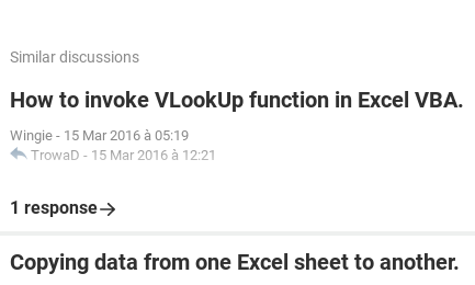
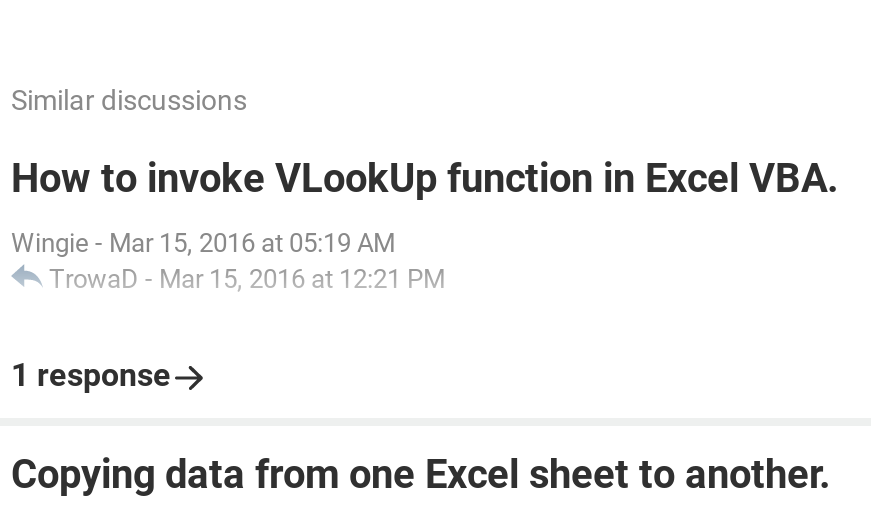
- Wingie - 15 Mar 2016 à 05:19
- TrowaD - 15 Mar 2016 à 12:21
+ Wingie - Mar 15, 2016 at 05:19 AM
+ TrowaD - Mar 15, 2016 at 12:21 PM
